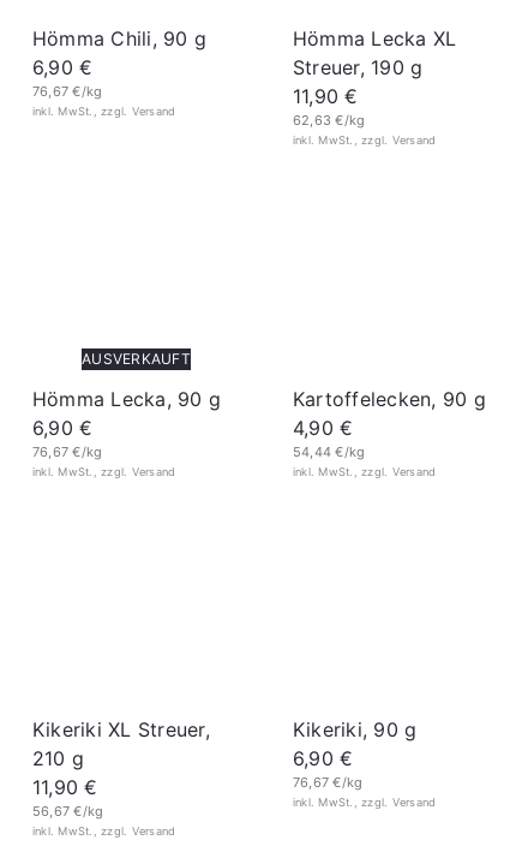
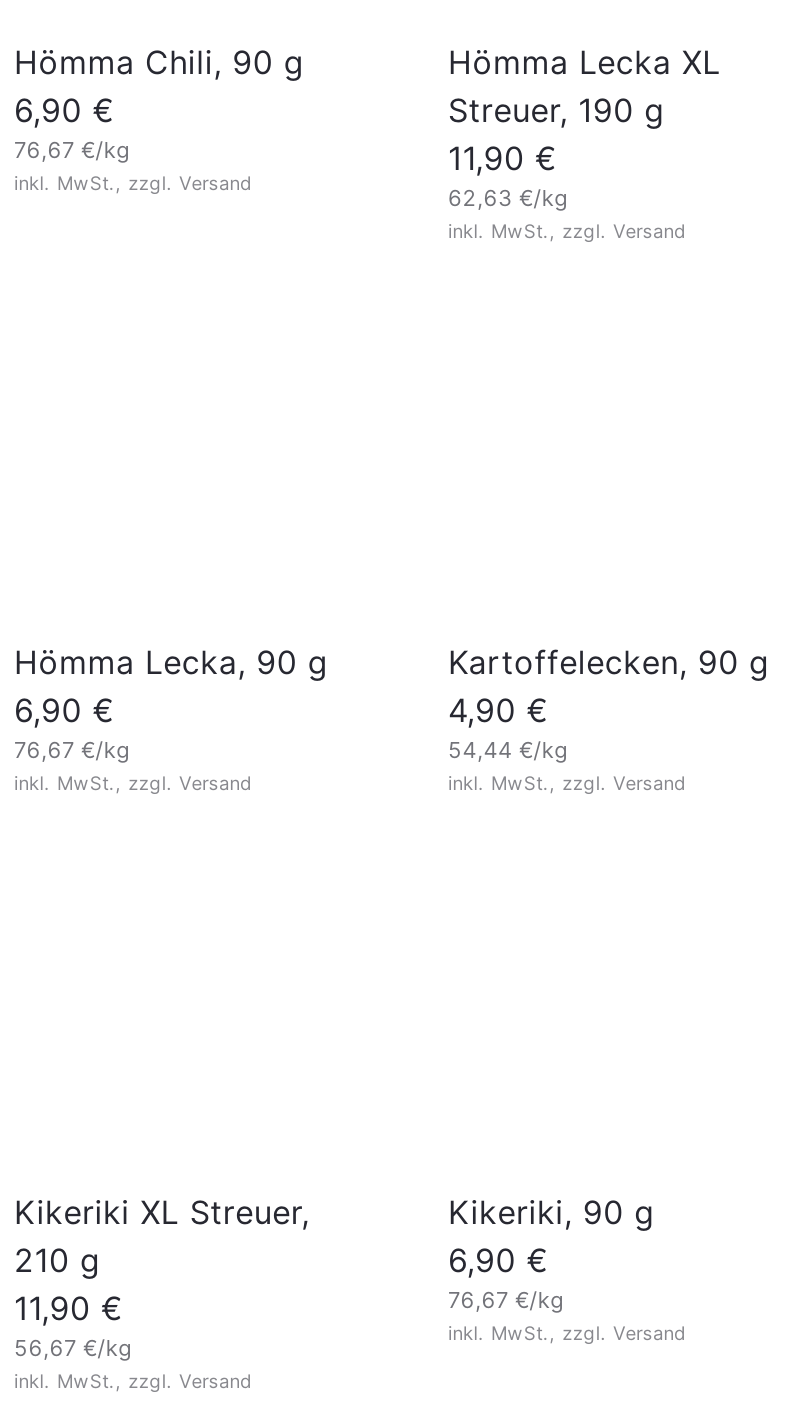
- AUSVERKAUFT
